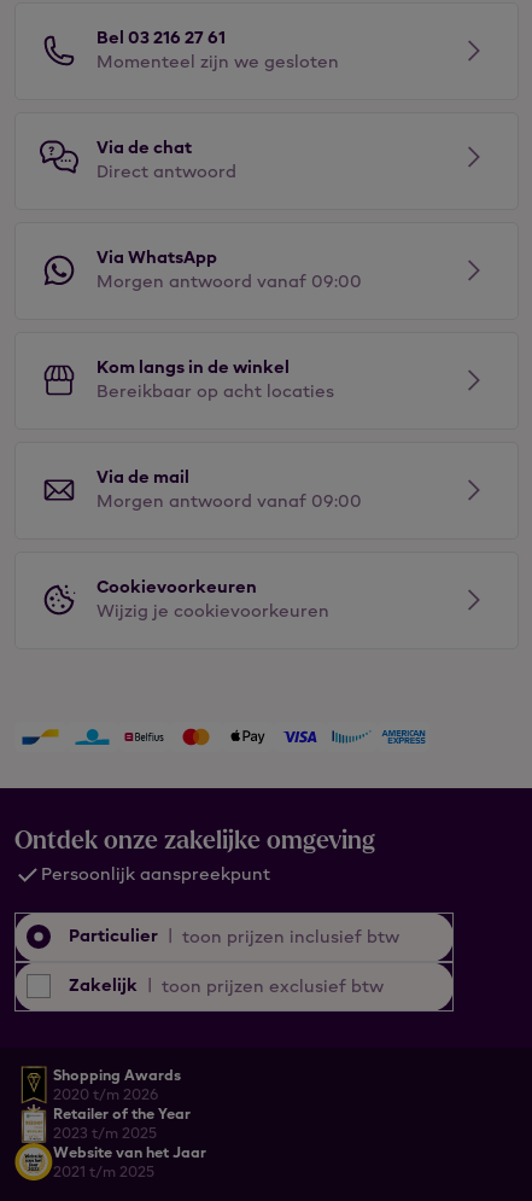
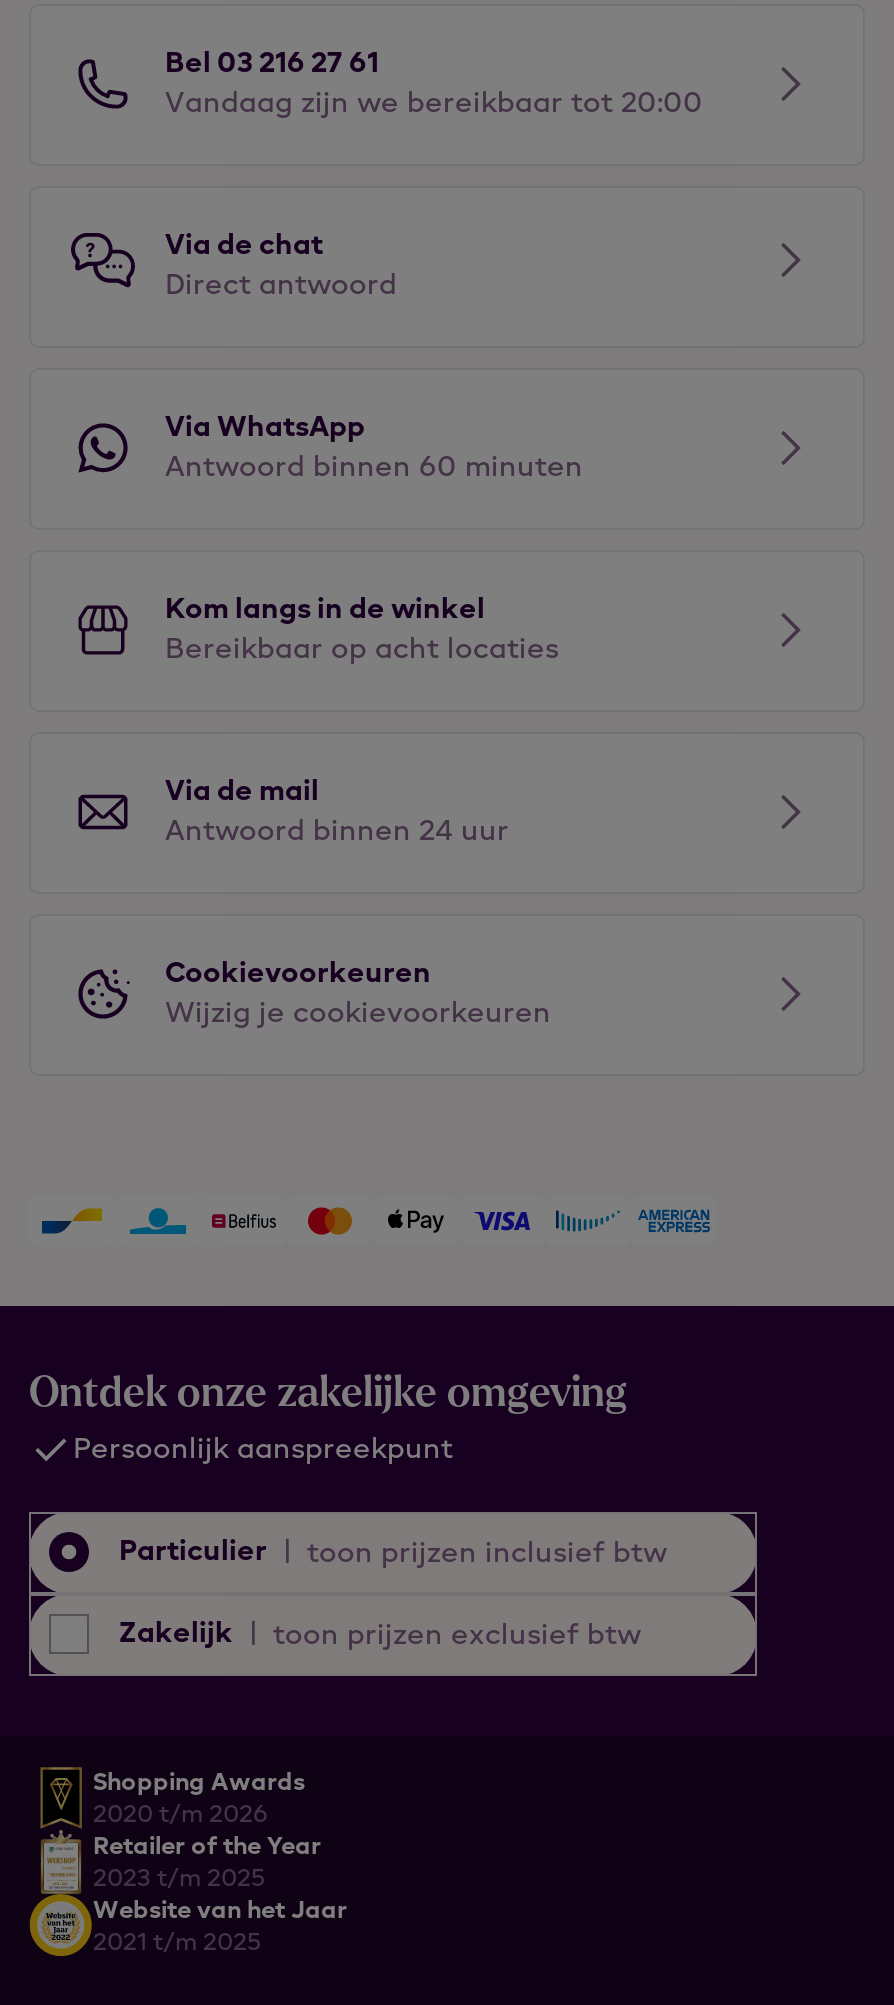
- Momenteel zijn we gesloten
+ Vandaag zijn we bereikbaar tot 20:00

- Morgen antwoord vanaf 09:00
+ Antwoord binnen 60 minuten

- Morgen antwoord vanaf 09:00
+ Antwoord binnen 24 uur
